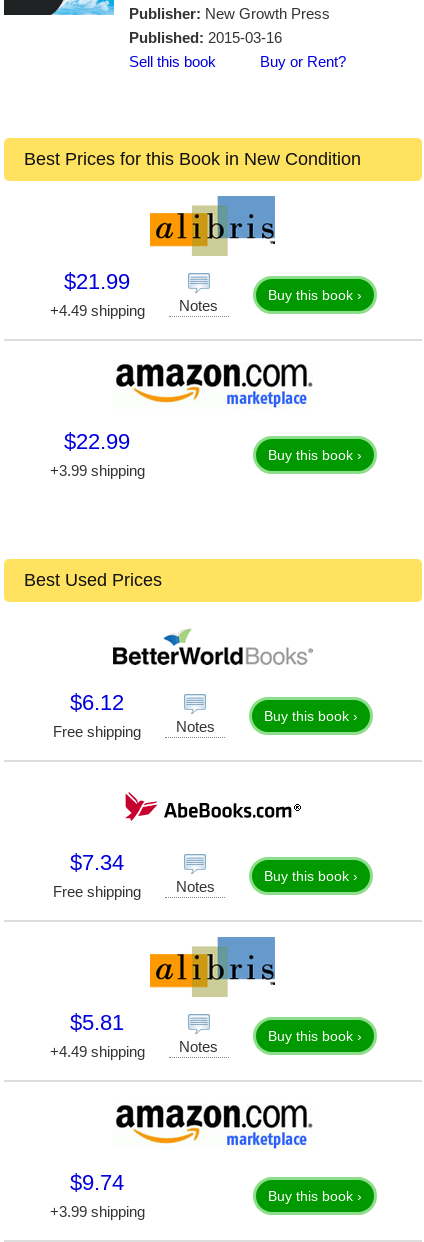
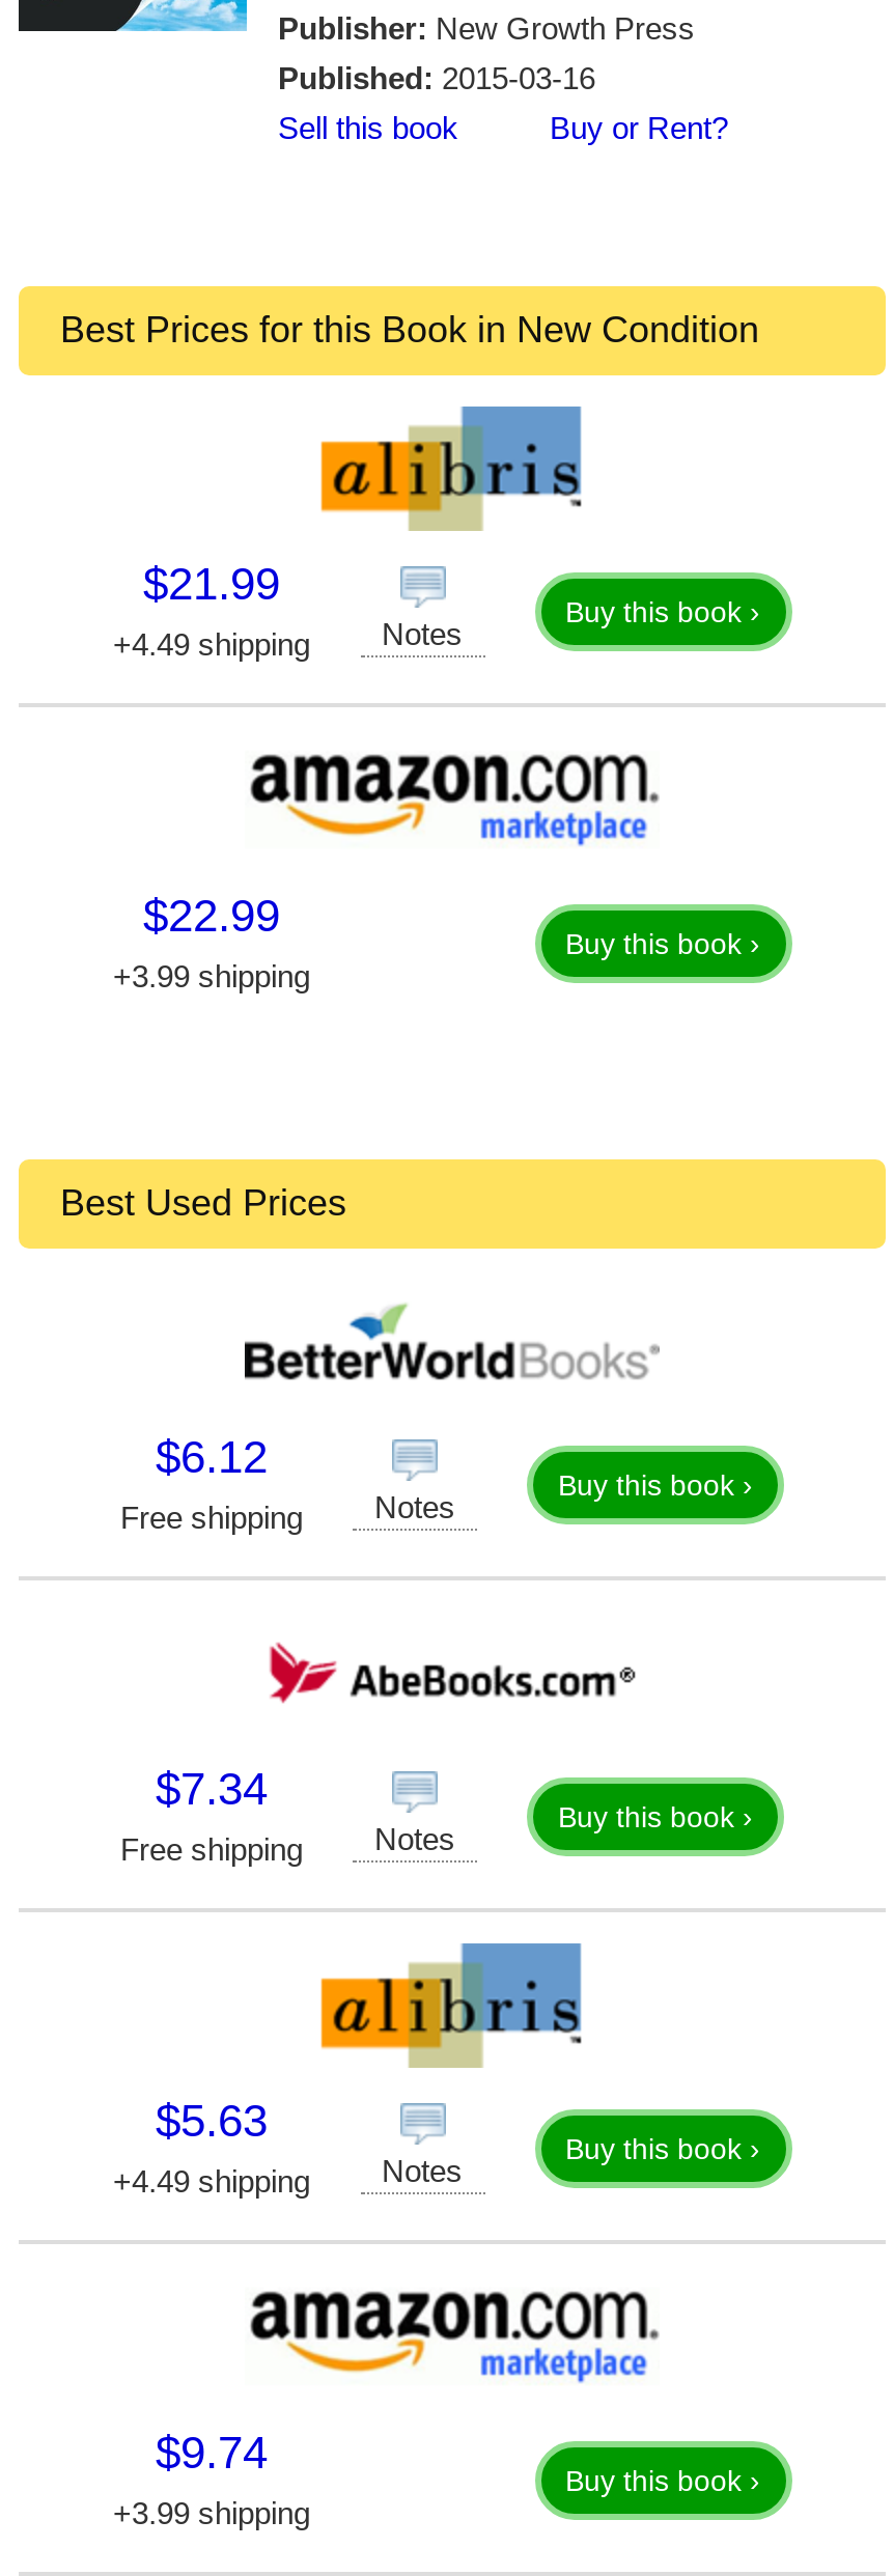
- $5.81
+ $5.63
